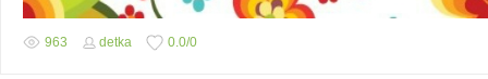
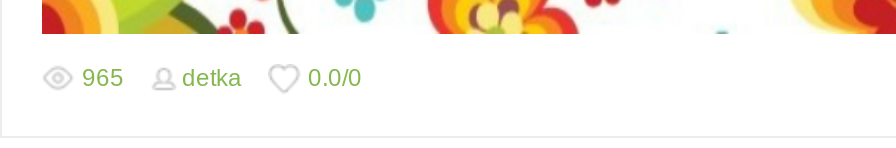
- 963
+ 965
